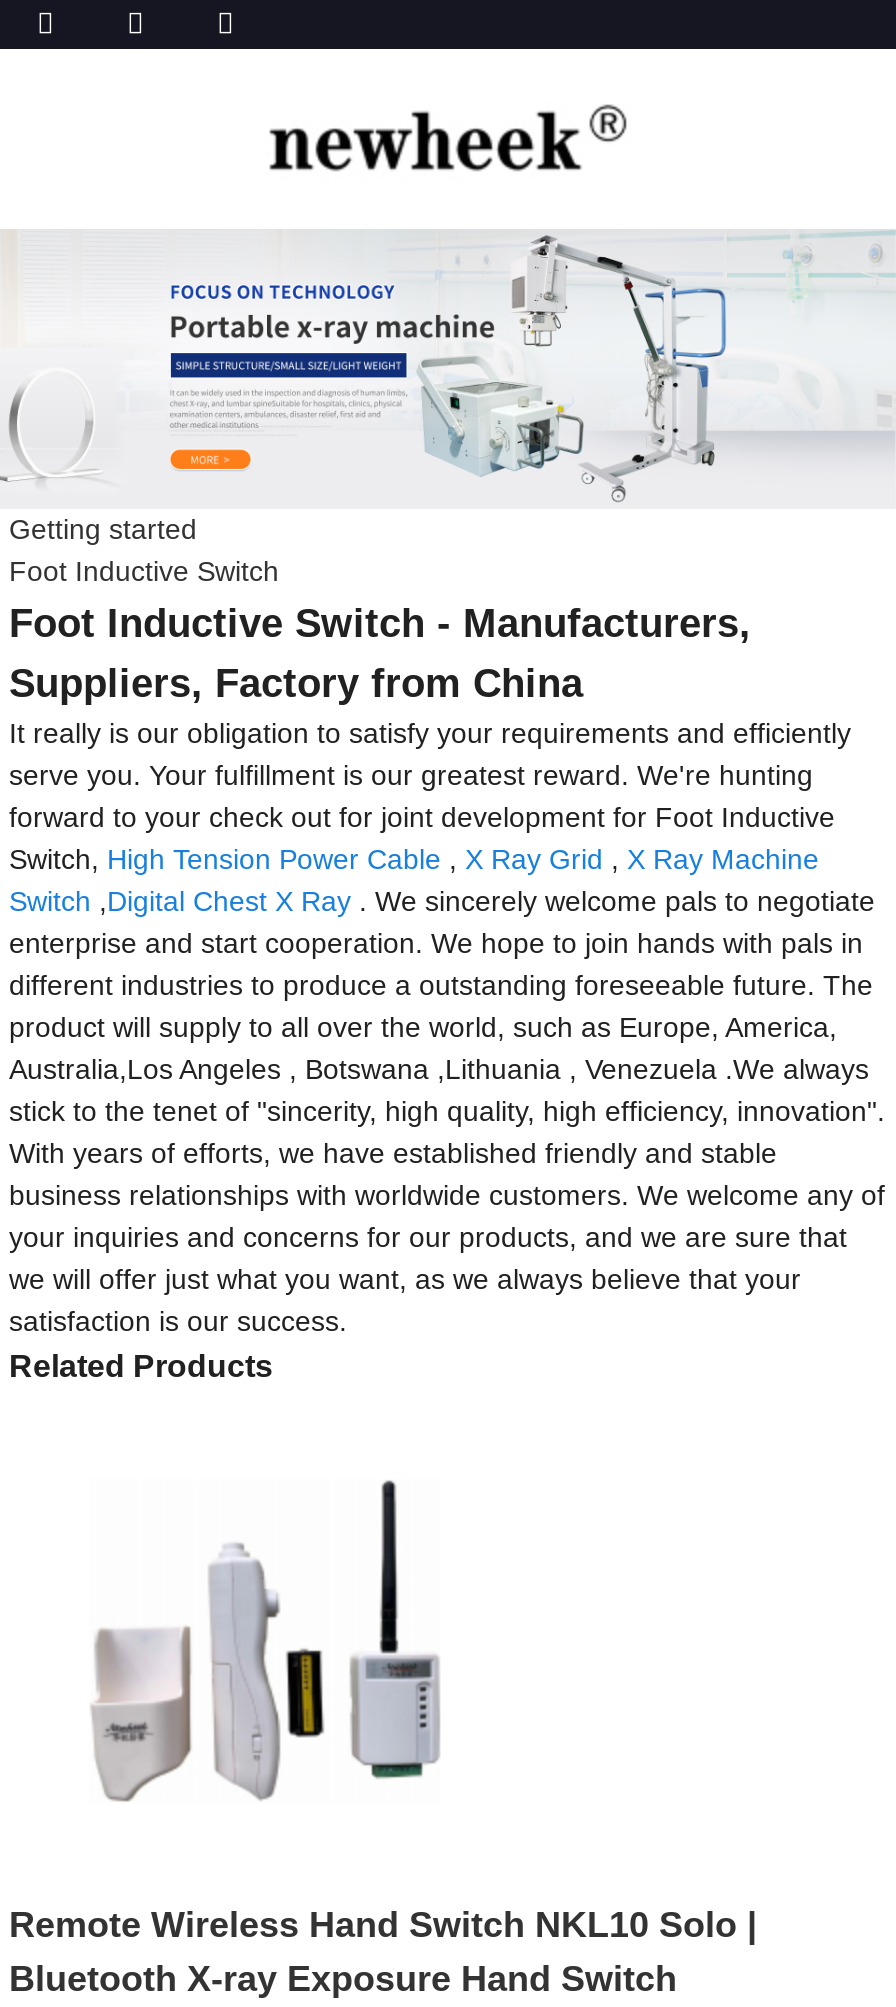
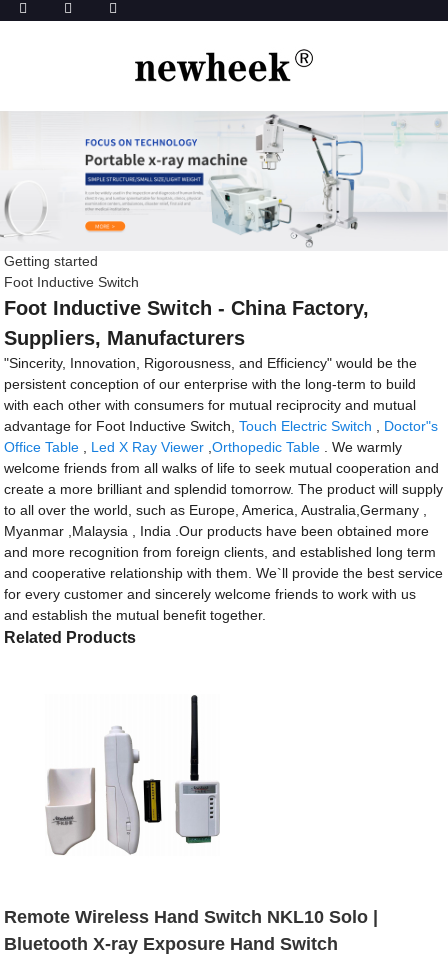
- Foot Inductive Switch - Manufacturers,
- Suppliers, Factory from China
- It really is our obligation to satisfy your requirements and efficiently
- serve you. Your fulfillment is our greatest reward. We're hunting
- forward to your check out for joint development for Foot Inductive
- Switch, High Tension Power Cable, X Ray Grid, X Ray Machine
- Switch, Digital Chest X Ray. We sincerely welcome pals to negotiate
- enterprise and start cooperation. We hope to join hands with pals in
- different industries to produce a outstanding foreseeable future. The
- product will supply to all over the world, such as Europe, America,
- Australia,Los Angeles , Botswana ,Lithuania , Venezuela .We always
- stick to the tenet of "sincerity, high quality, high efficiency, innovation".
- With years of efforts, we have established friendly and stable
- business relationships with worldwide customers. We welcome any of
- your inquiries and concerns for our products, and we are sure that
- we will offer just what you want, as we always believe that your
- satisfaction is our success.
+ Foot Inductive Switch - China Factory,
+ Suppliers, Manufacturers
+ "Sincerity, Innovation, Rigorousness, and Efficiency" would be the
+ persistent conception of our enterprise with the long-term to build
+ with each other with consumers for mutual reciprocity and mutual
+ advantage for Foot Inductive Switch, Touch Electric Switch, Doctor"s
+ Office Table, Led X Ray Viewer, Orthopedic Table. We warmly
+ welcome friends from all walks of life to seek mutual cooperation and
+ create a more brilliant and splendid tomorrow. The product will supply
+ to all over the world, such as Europe, America, Australia,Germany ,
+ Myanmar ,Malaysia , India .Our products have been obtained more
+ and more recognition from foreign clients, and established long term
+ and cooperative relationship with them. We`ll provide the best service
+ for every customer and sincerely welcome friends to work with us
+ and establish the mutual benefit together.
